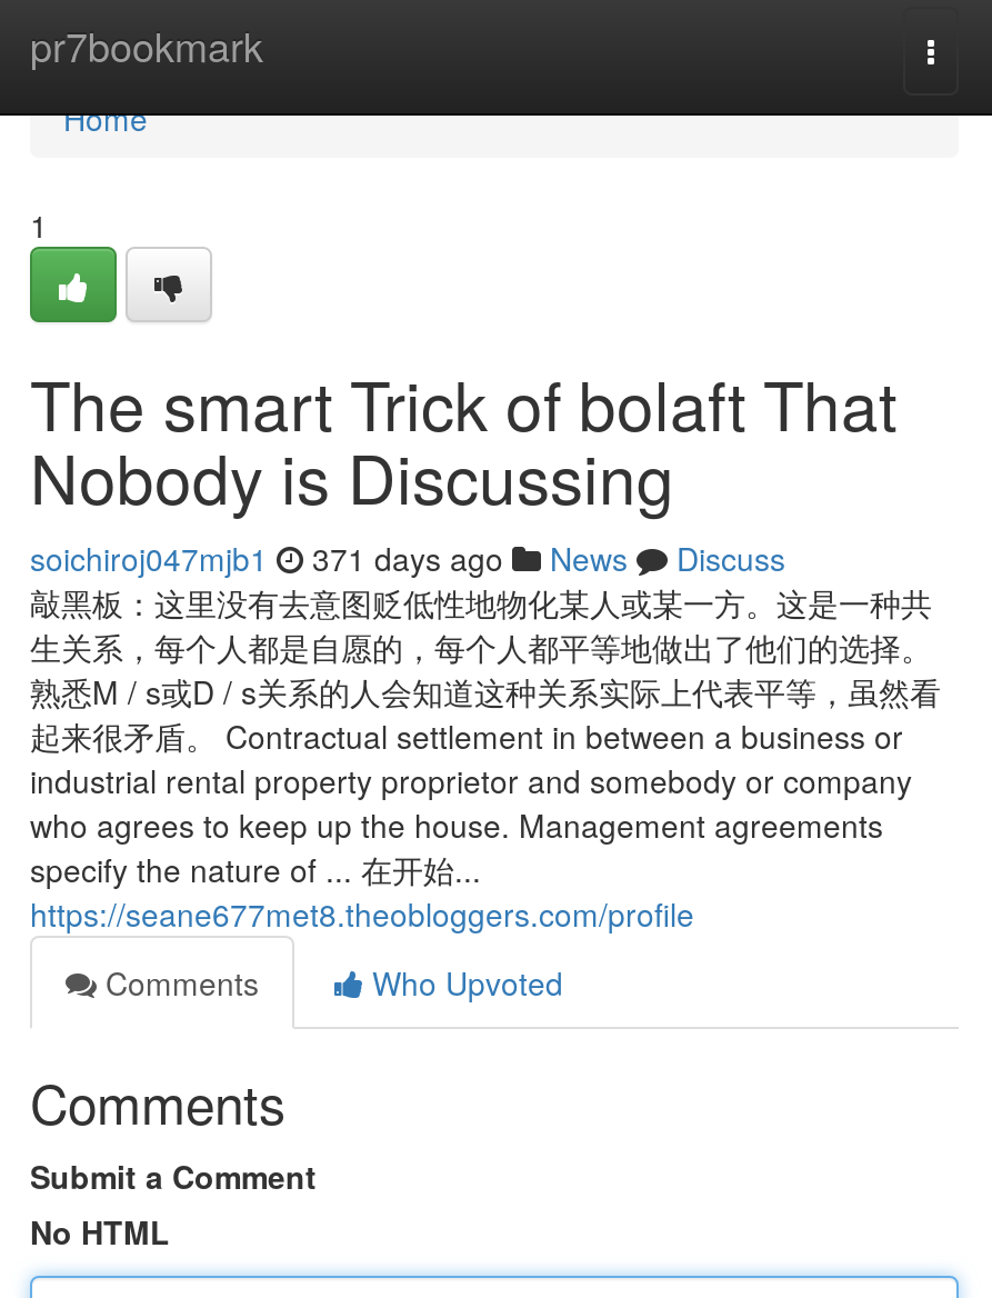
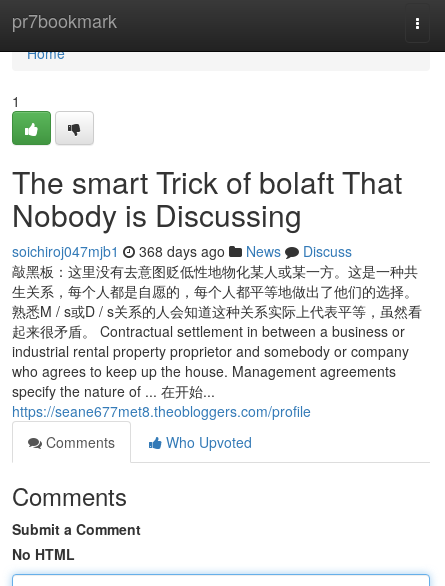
- soichiroj047mjb1 371 days ago News Discuss
+ soichiroj047mjb1 368 days ago News Discuss
